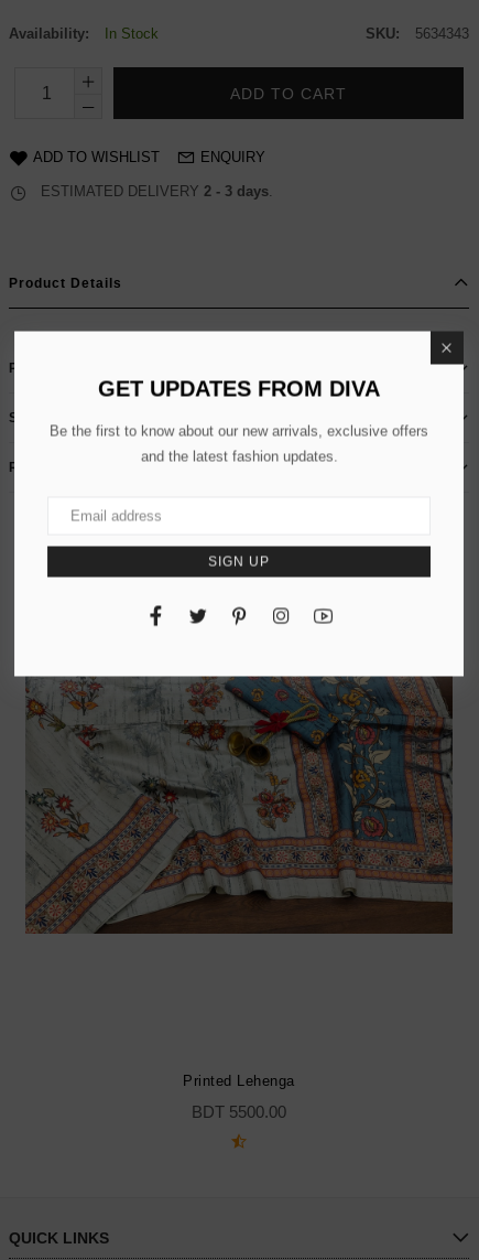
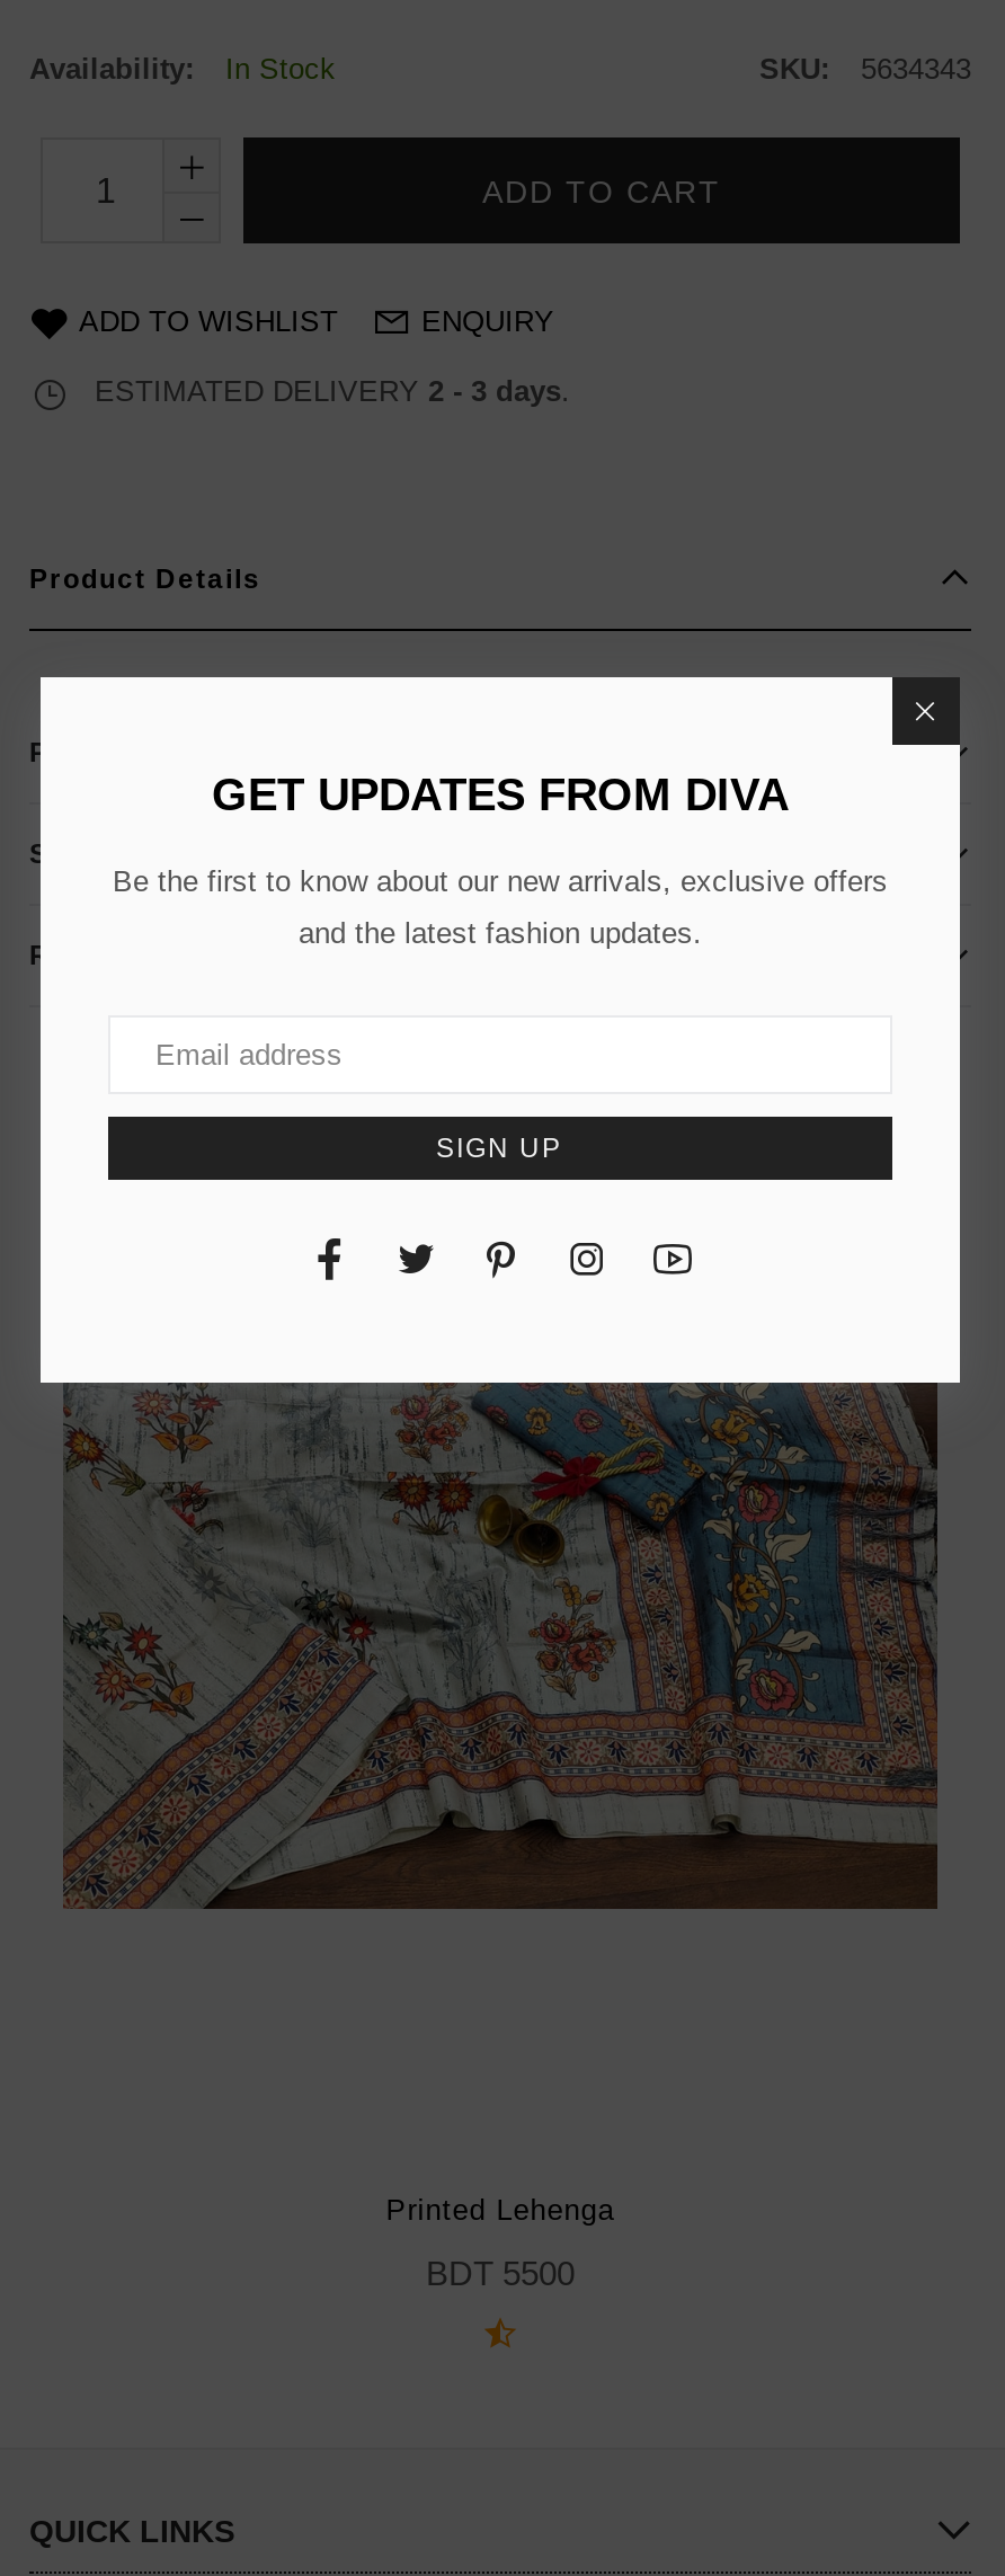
- BDT 5500.00
+ BDT 5500
